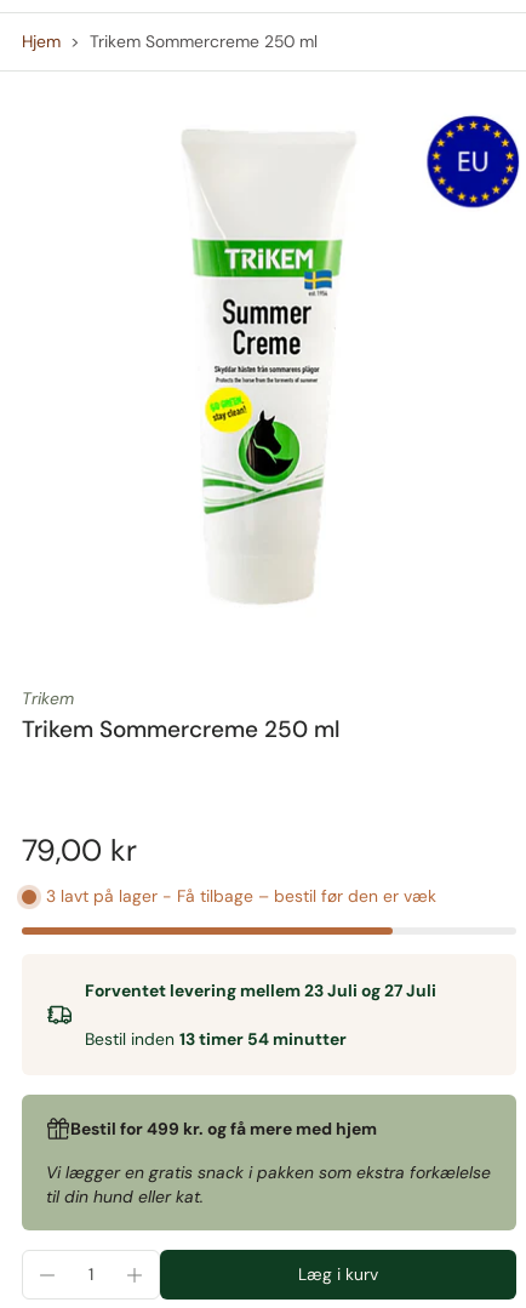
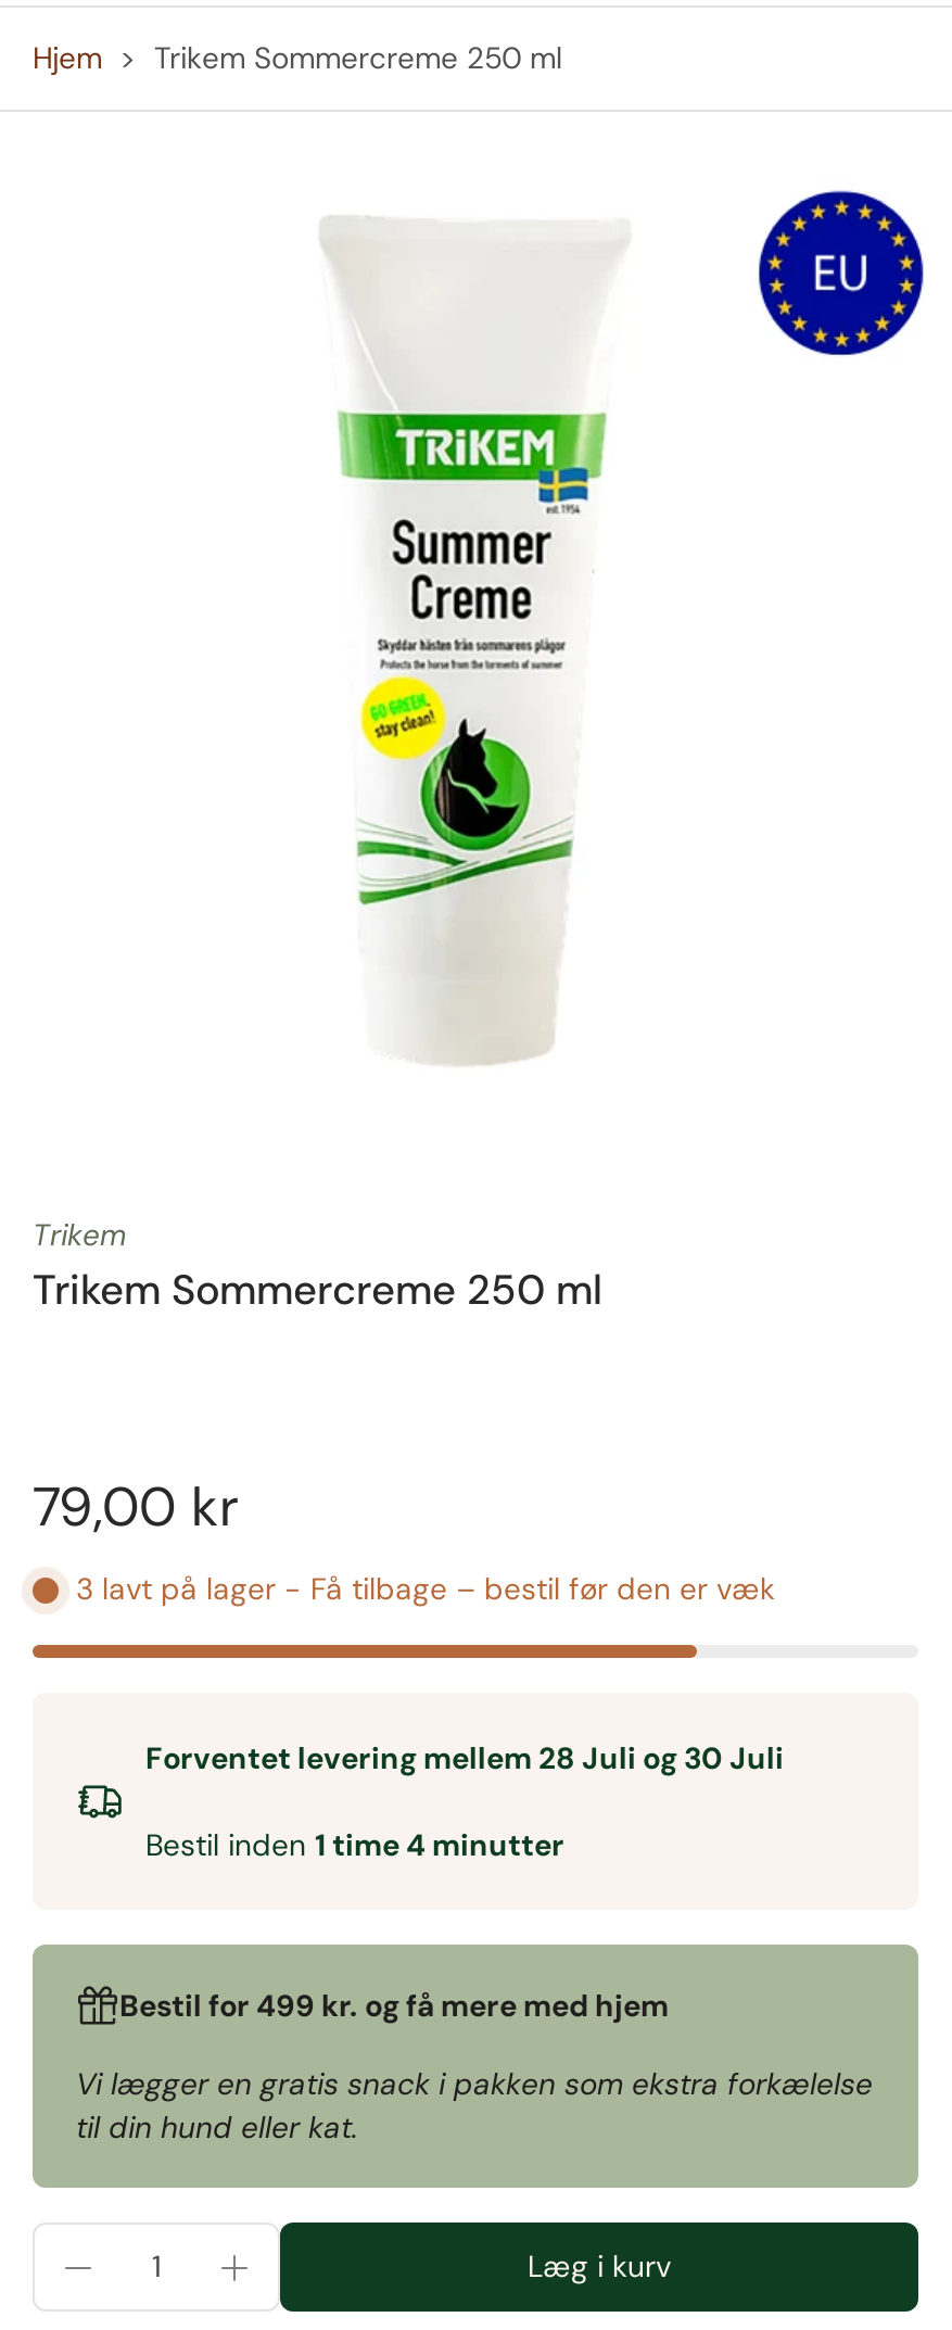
- Forventet levering mellem 23 Juli og 27 Juli
+ Forventet levering mellem 28 Juli og 30 Juli

- Bestil inden 13 timer 54 minutter
+ Bestil inden 1 time 4 minutter
